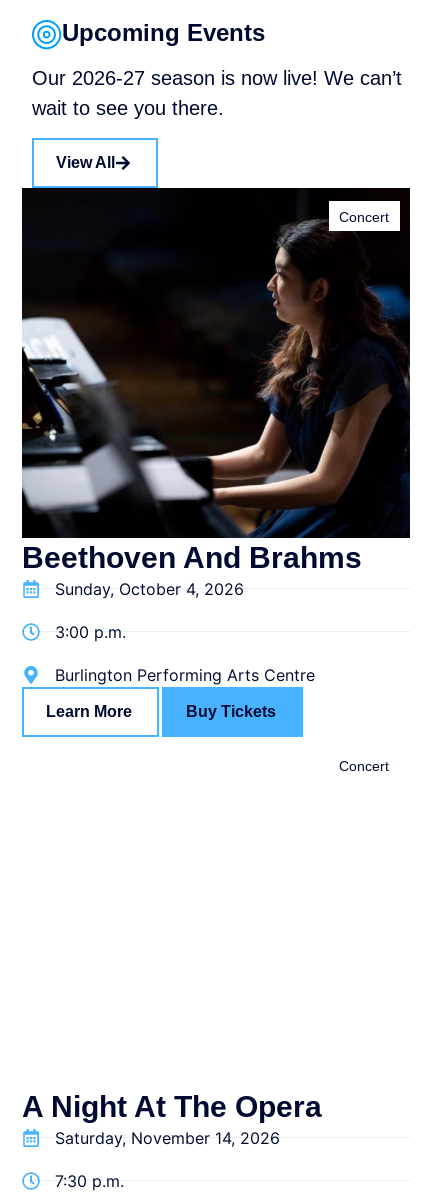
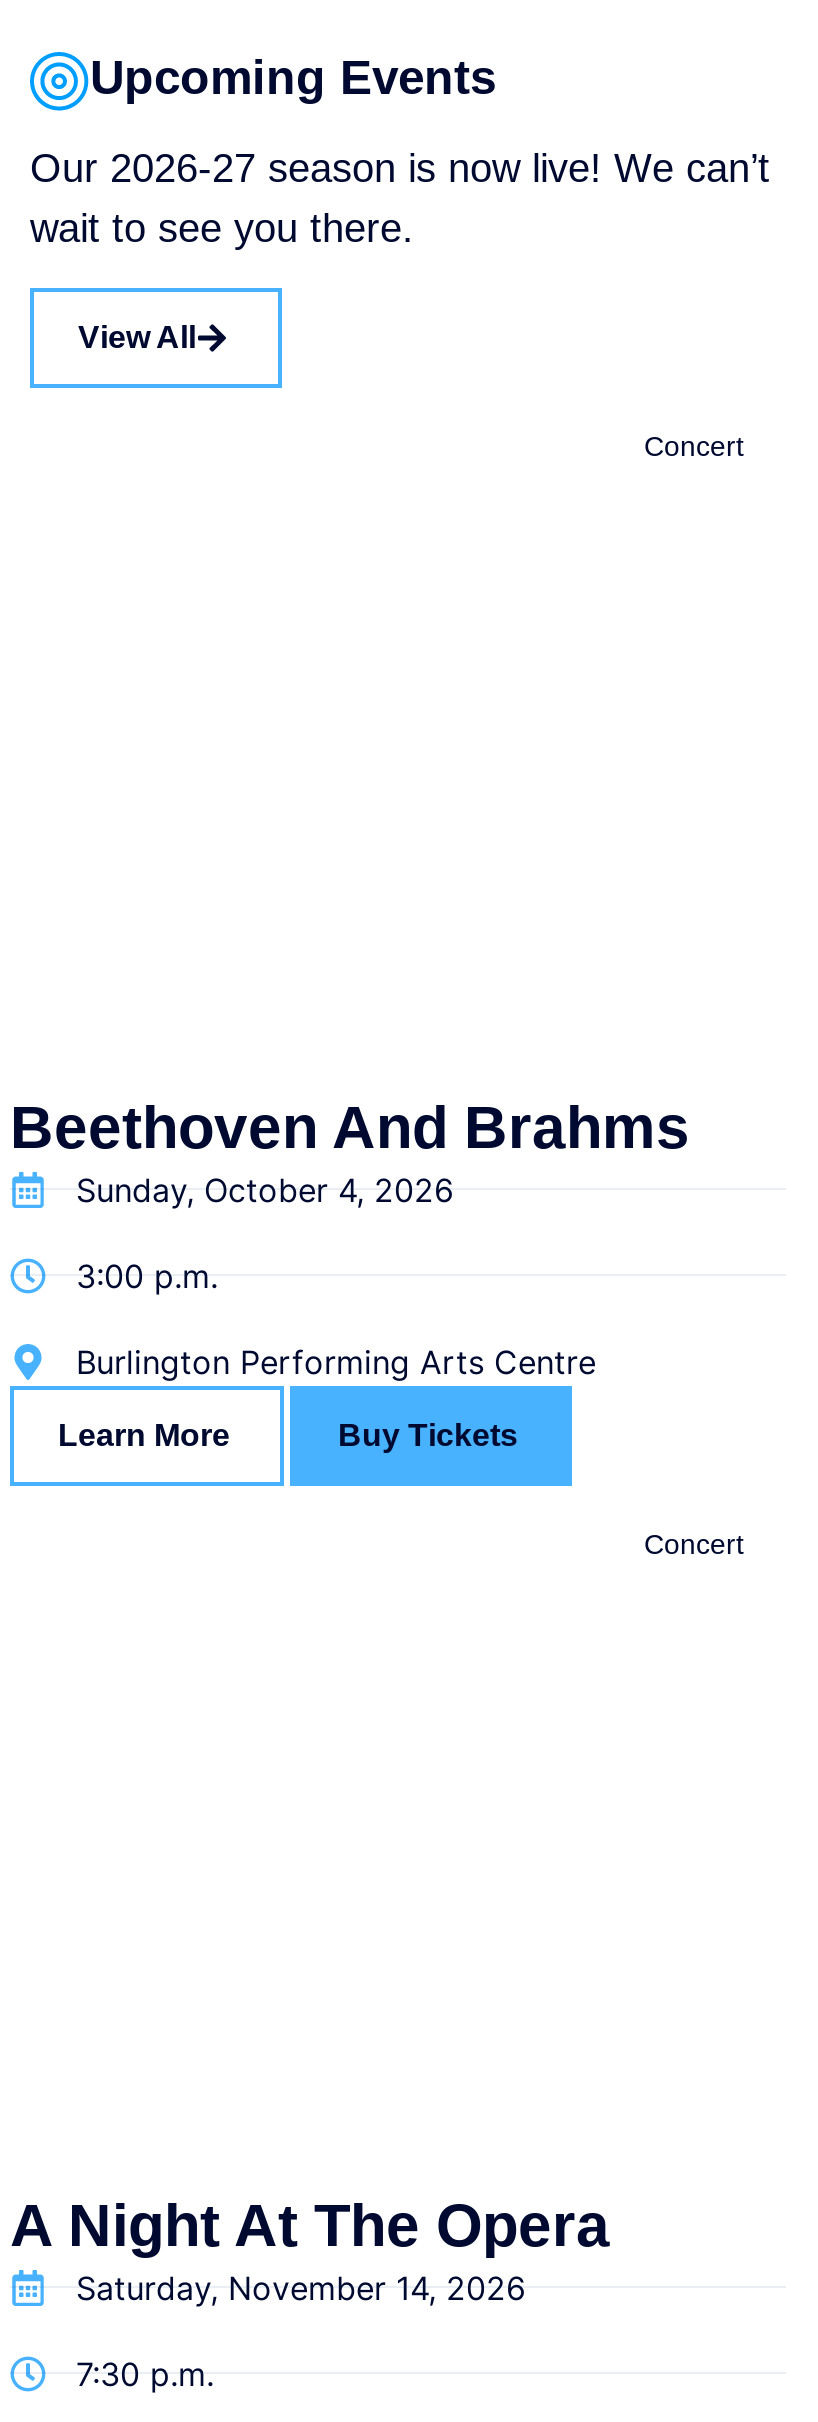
- [image]
